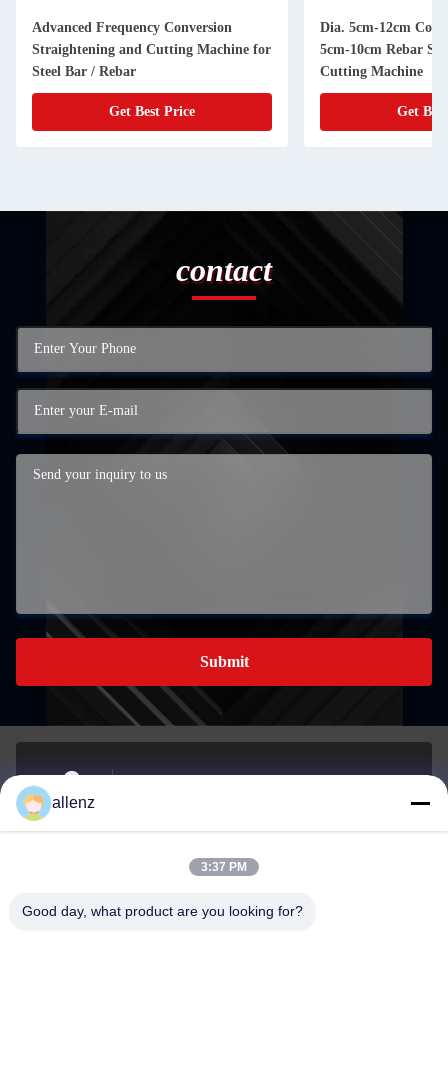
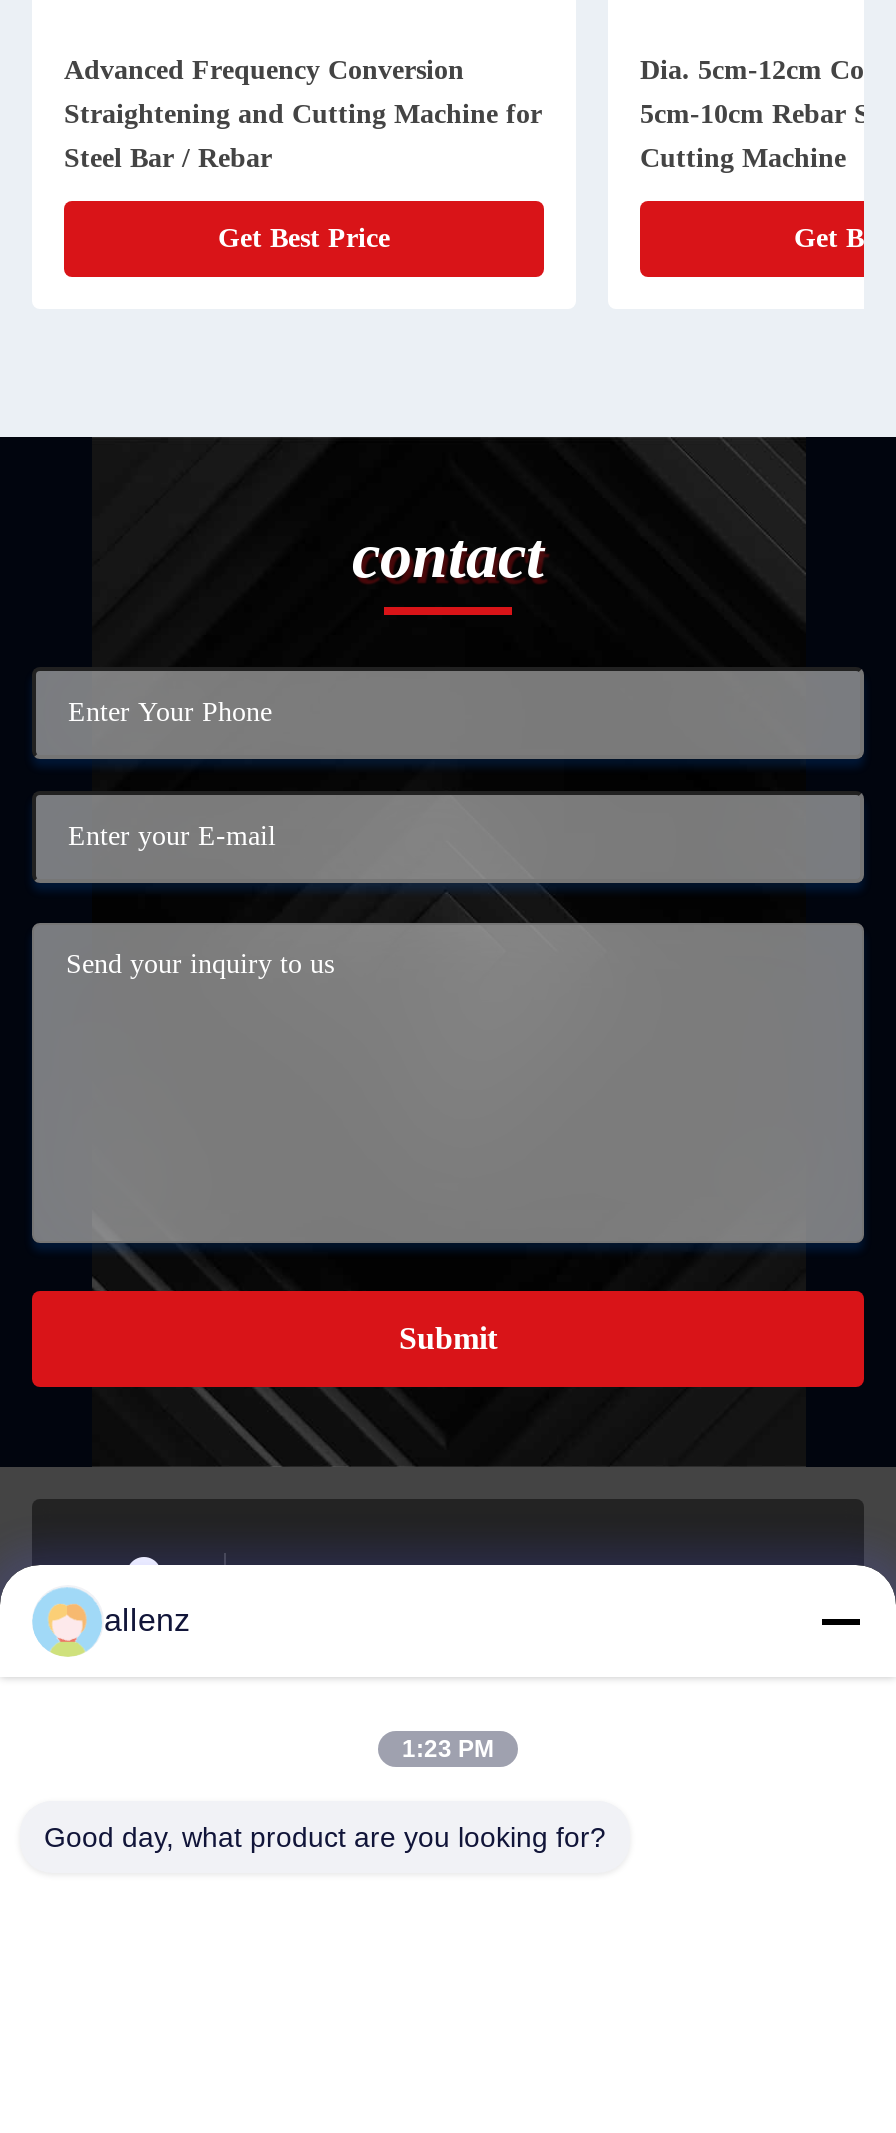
- 3:37 PM
+ 1:23 PM
